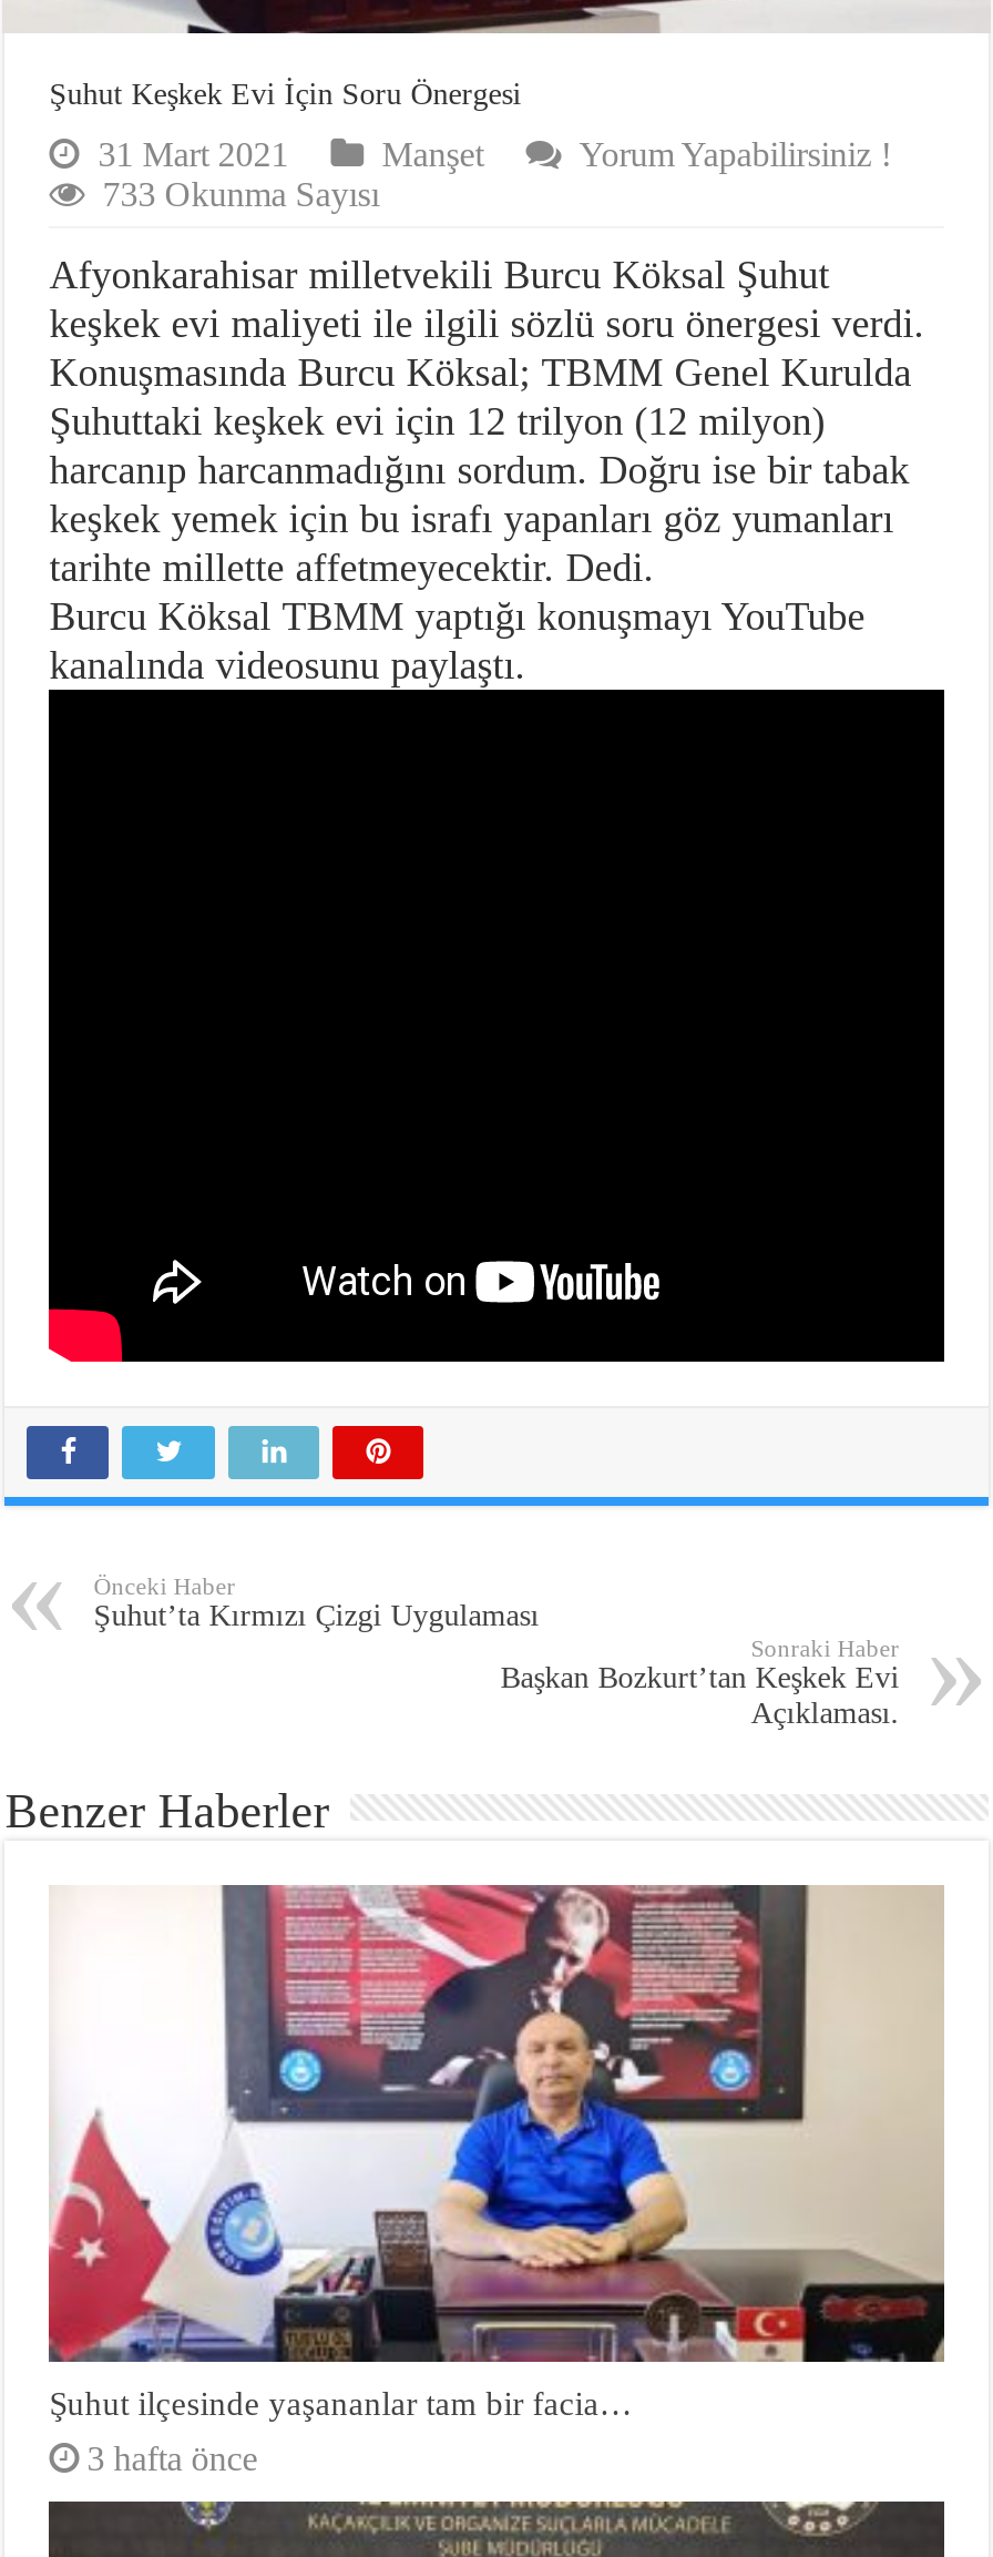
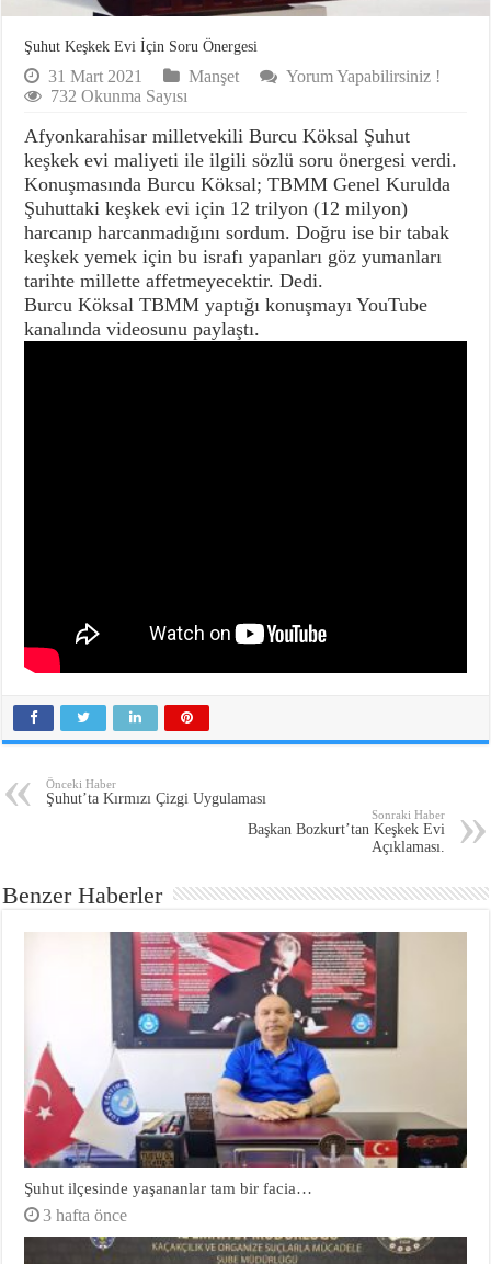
- 733 Okunma Sayısı
+ 732 Okunma Sayısı
